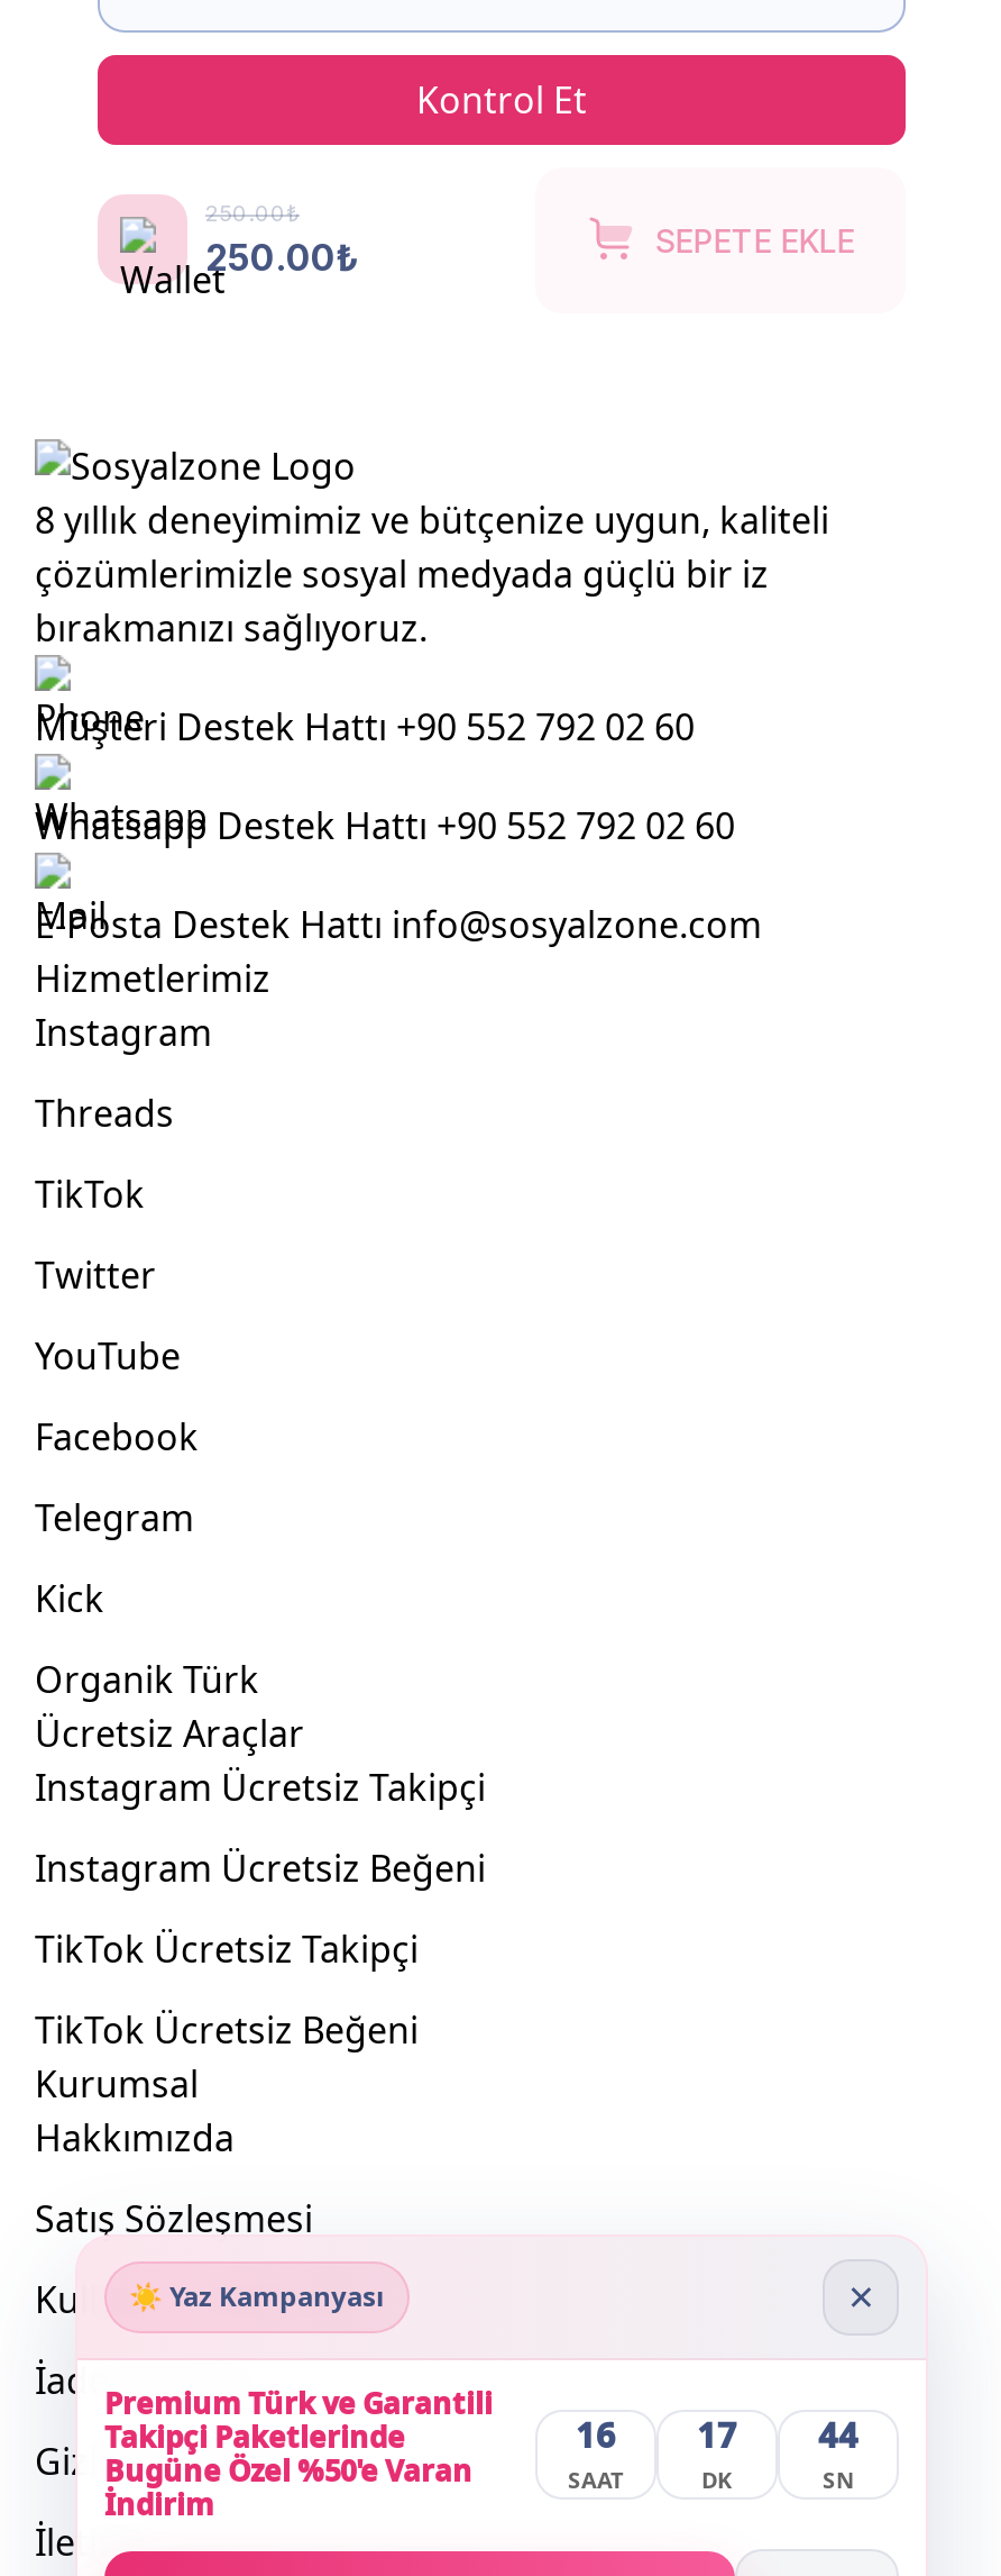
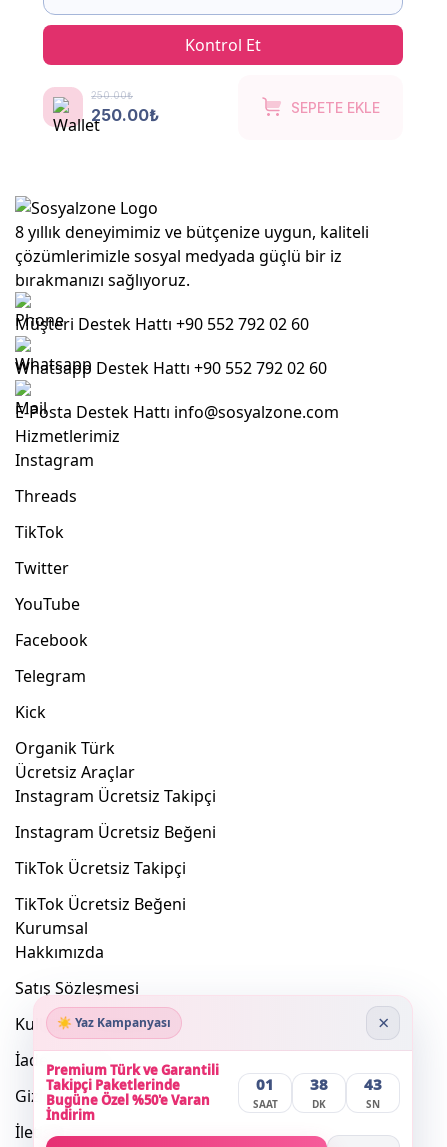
- 16
+ 01

- 17
+ 38
